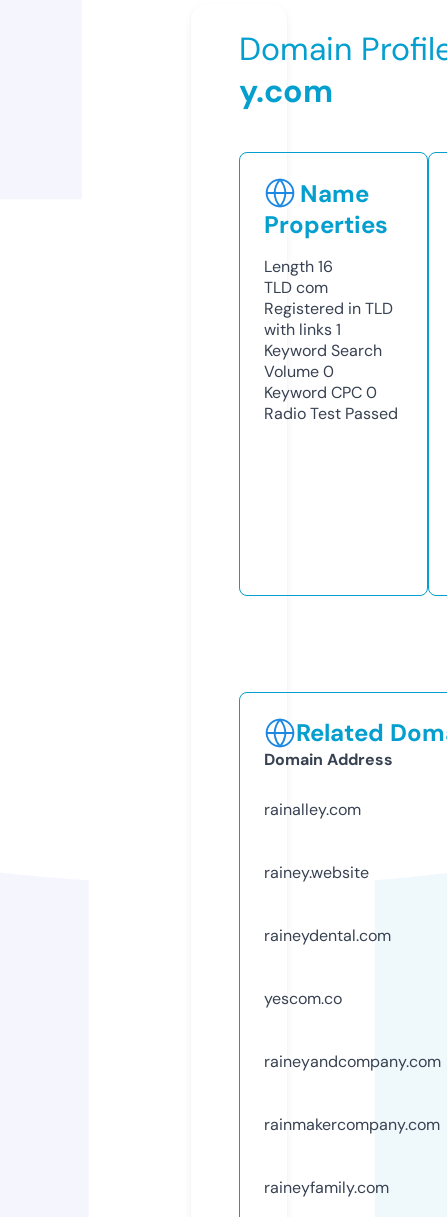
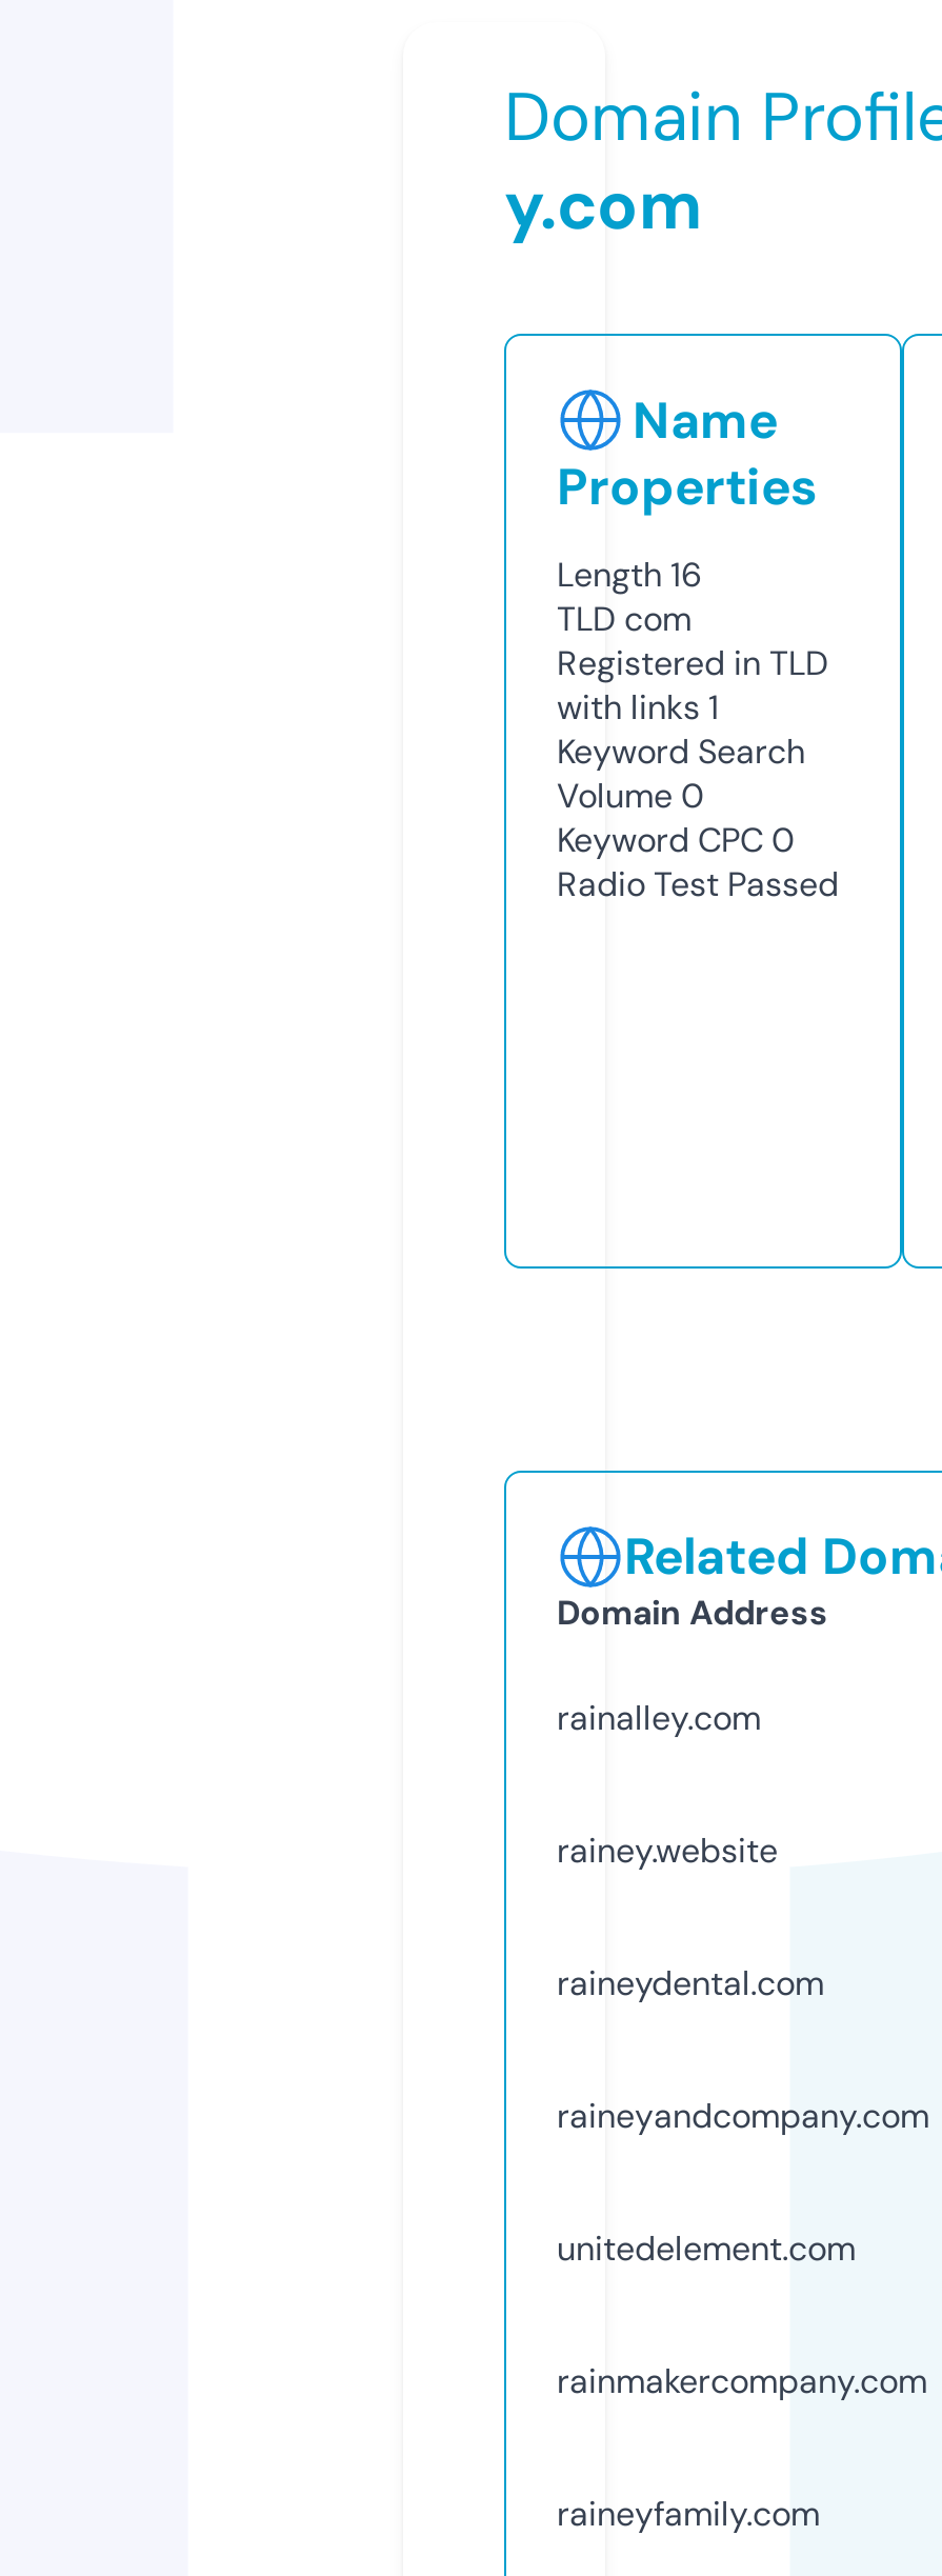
- yescom.co

moved up: raineyandcompany.com

+ unitedelement.com
